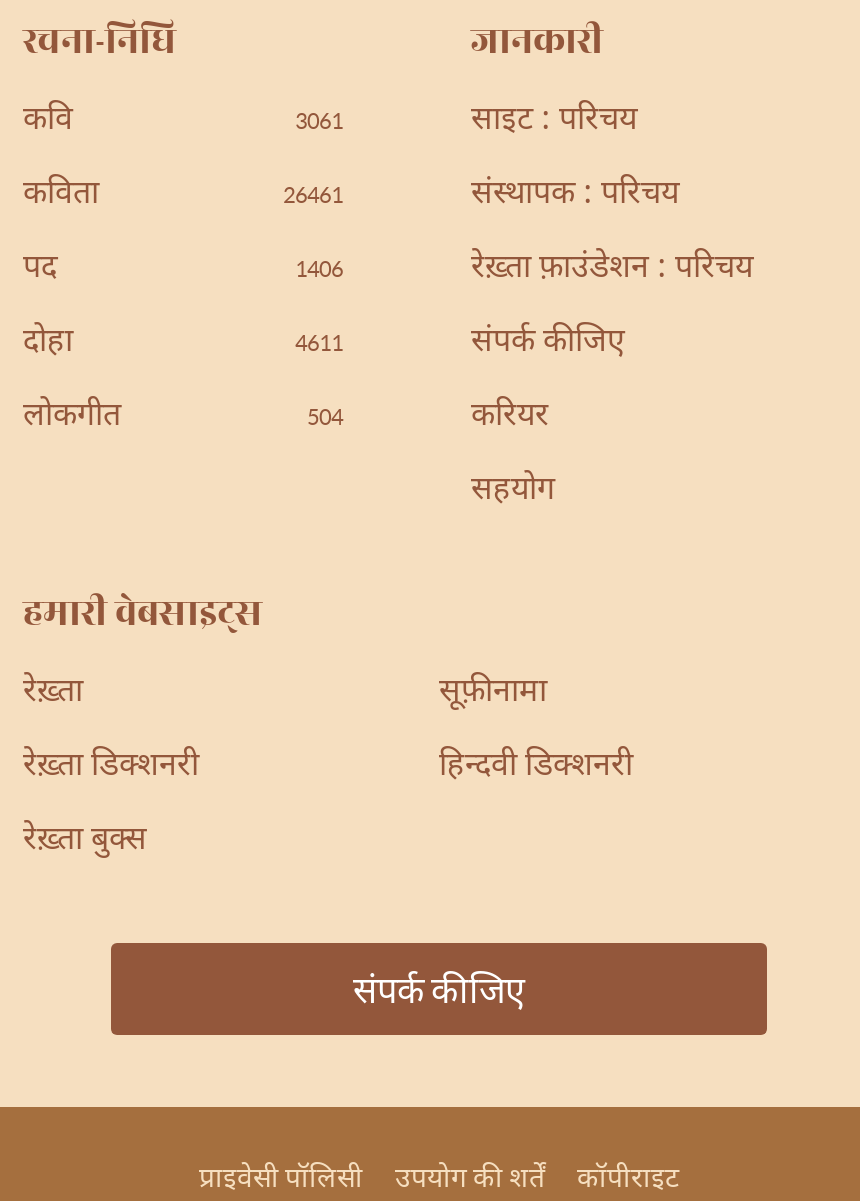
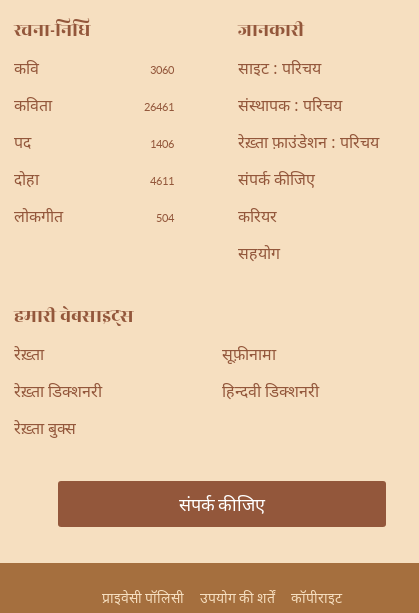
- 3061
+ 3060
